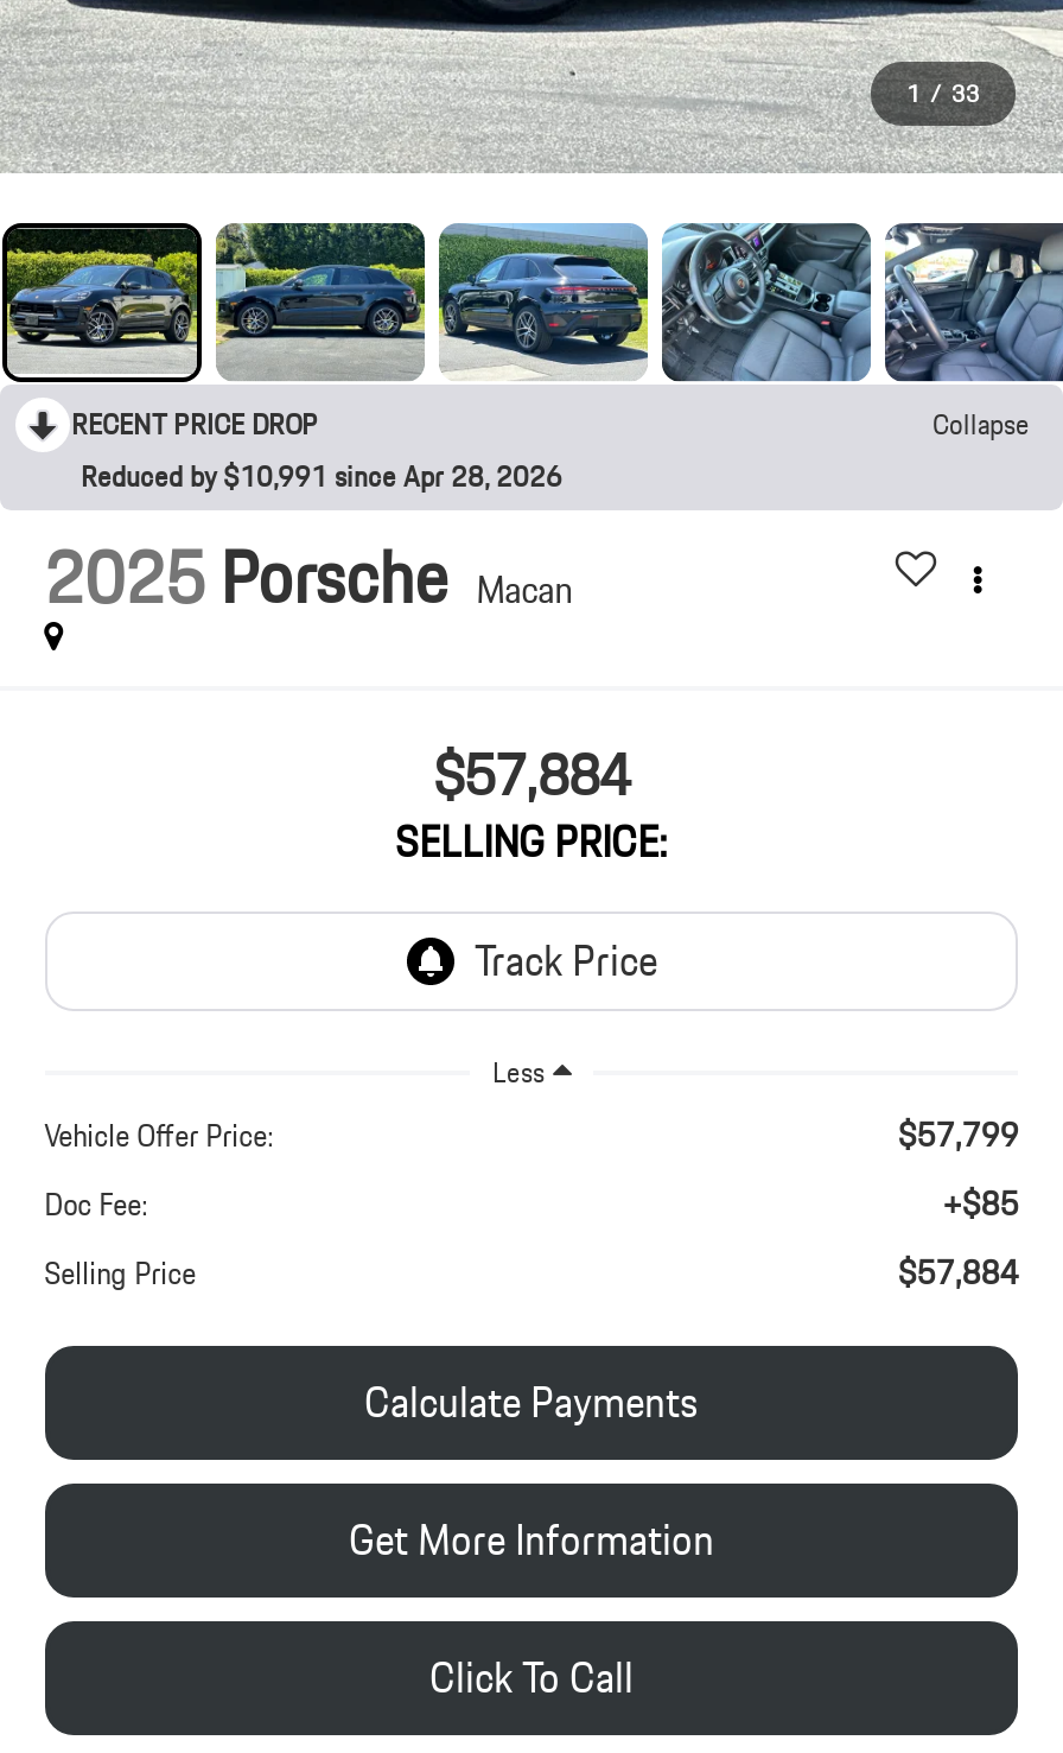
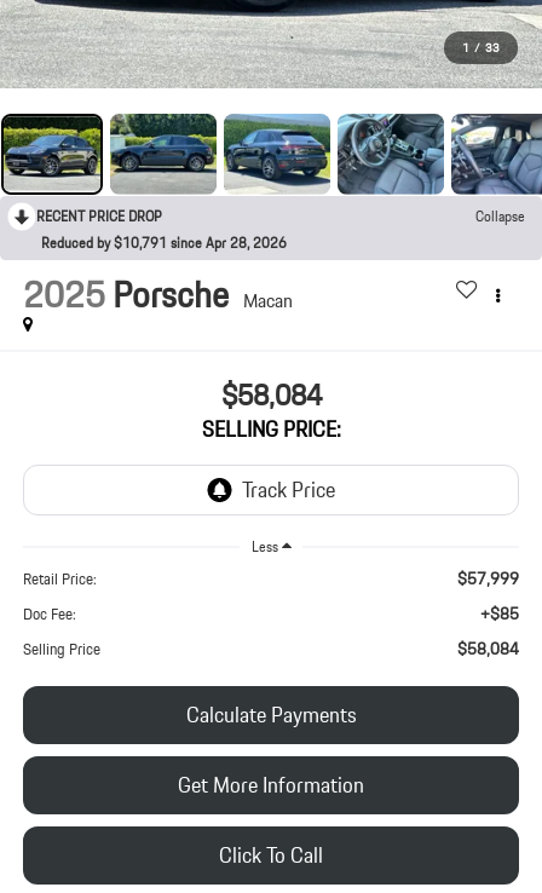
- Reduced by $10,991 since Apr 28, 2026
+ Reduced by $10,791 since Apr 28, 2026

- $57,884
+ $58,084

- Vehicle Offer Price:
- $57,799
+ Retail Price:
+ $57,999

- $57,884
+ $58,084
